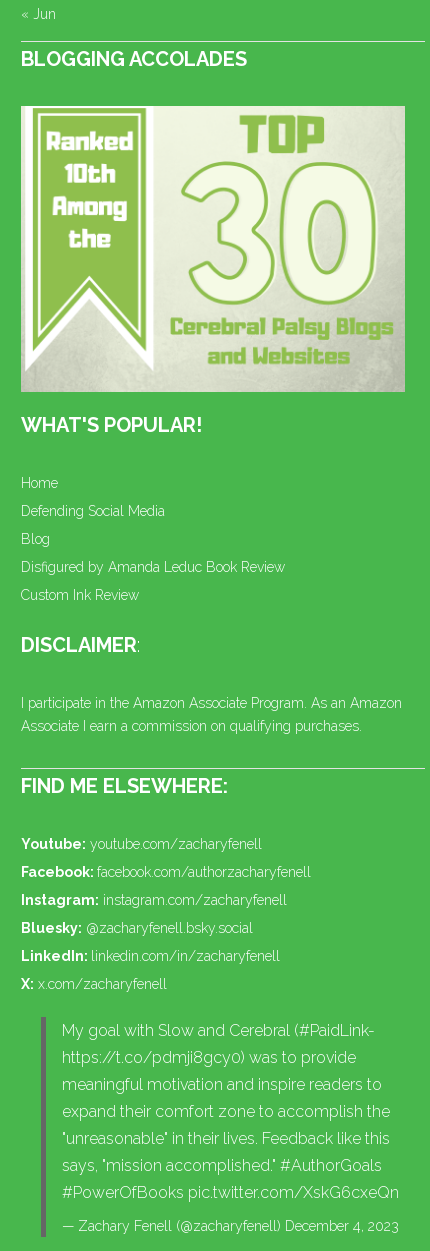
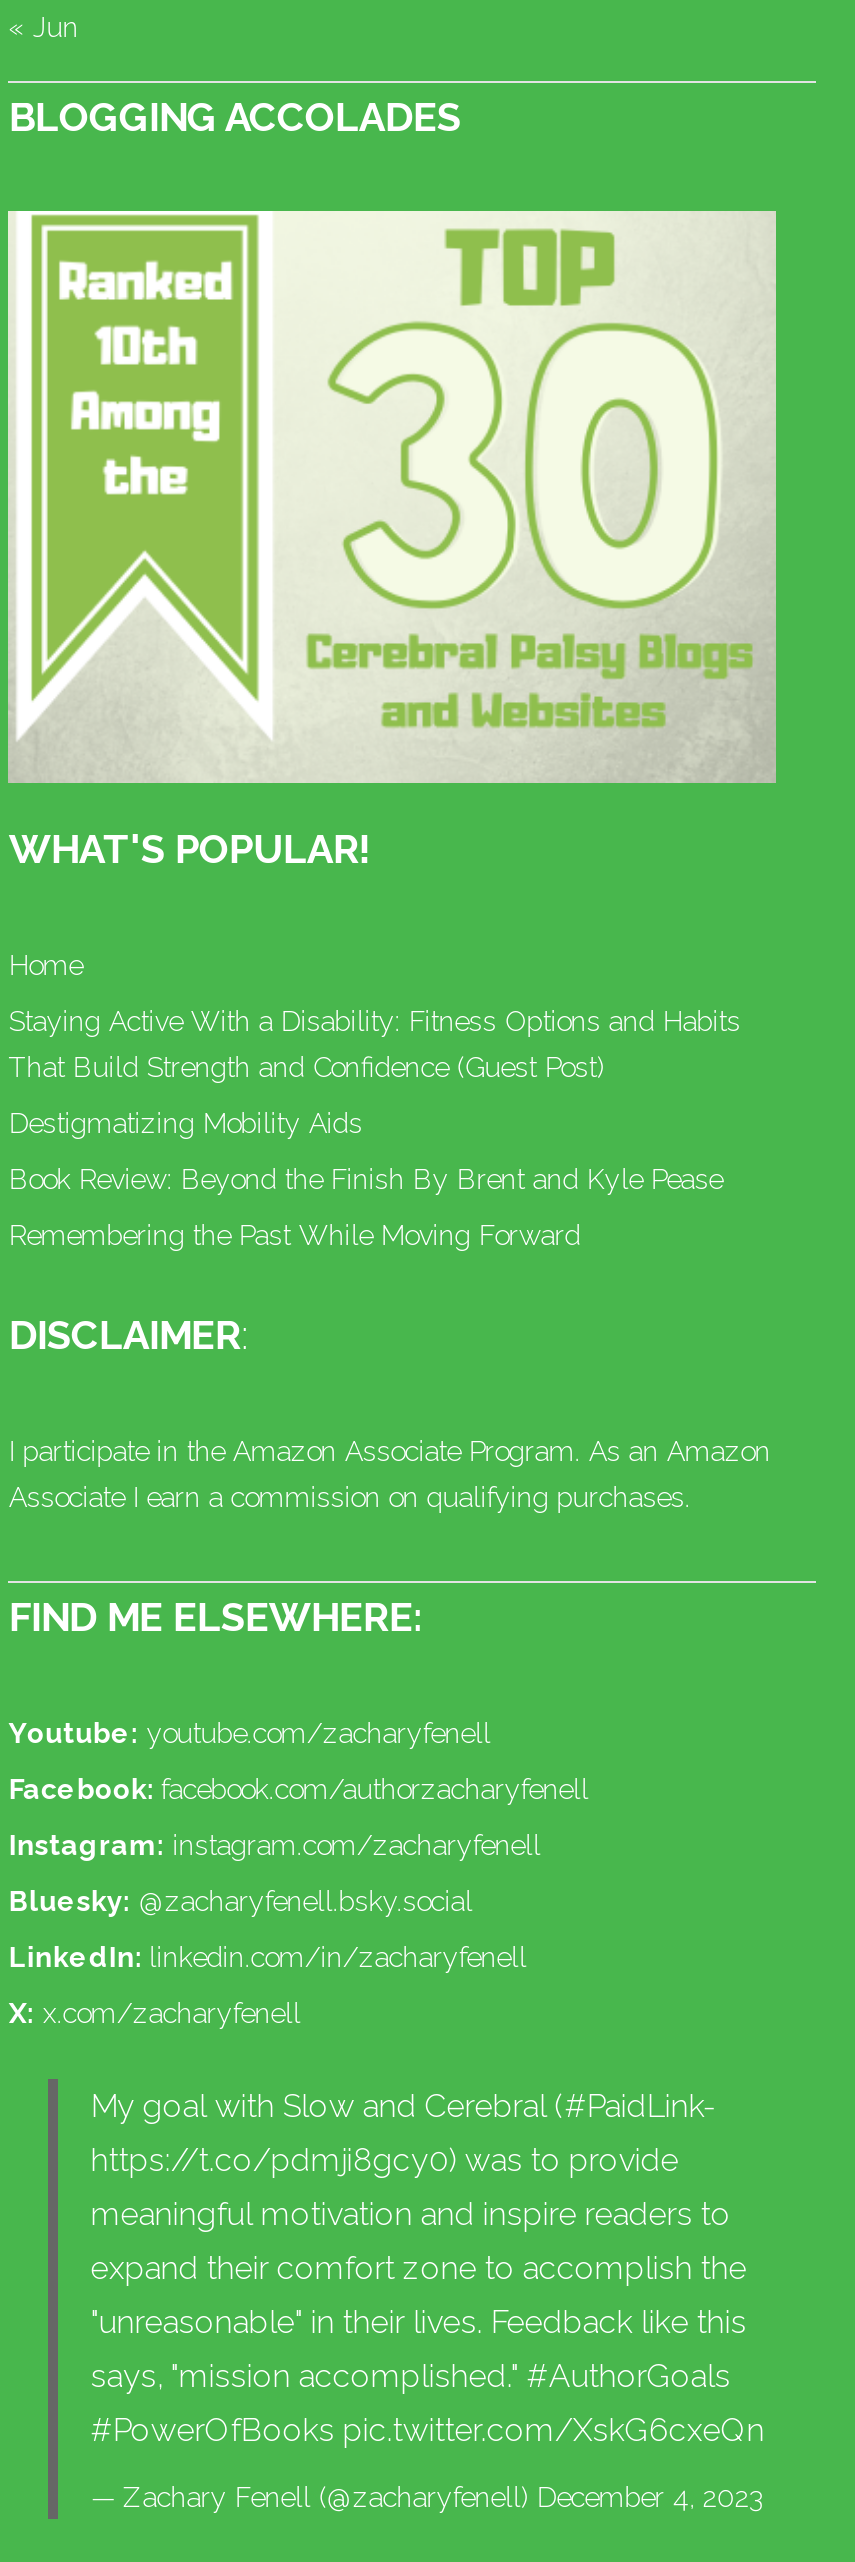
- Defending Social Media
+ Staying Active With a Disability: Fitness Options and Habits
+ That Build Strength and Confidence (Guest Post)

- Blog
+ Destigmatizing Mobility Aids

- Disfigured by Amanda Leduc Book Review
+ Book Review: Beyond the Finish By Brent and Kyle Pease

- Custom Ink Review
+ Remembering the Past While Moving Forward
